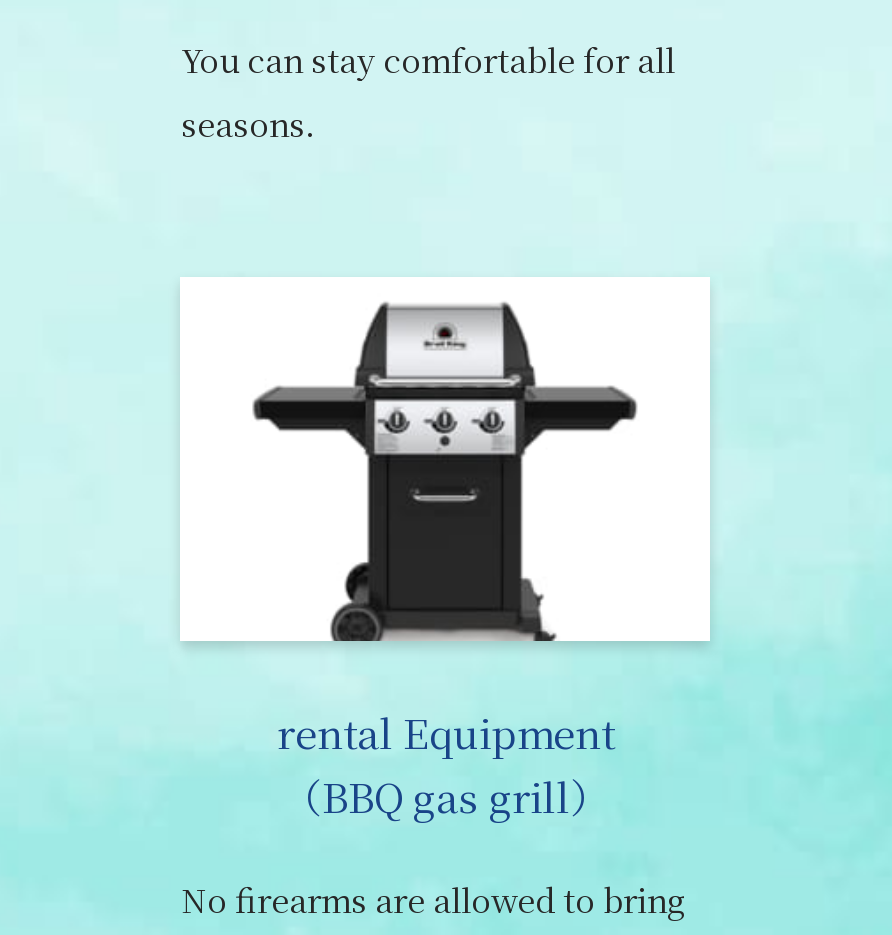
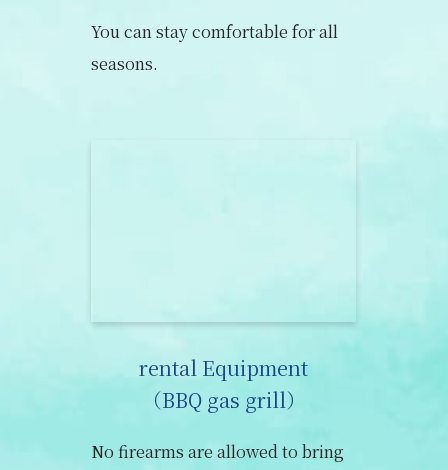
- [image]
